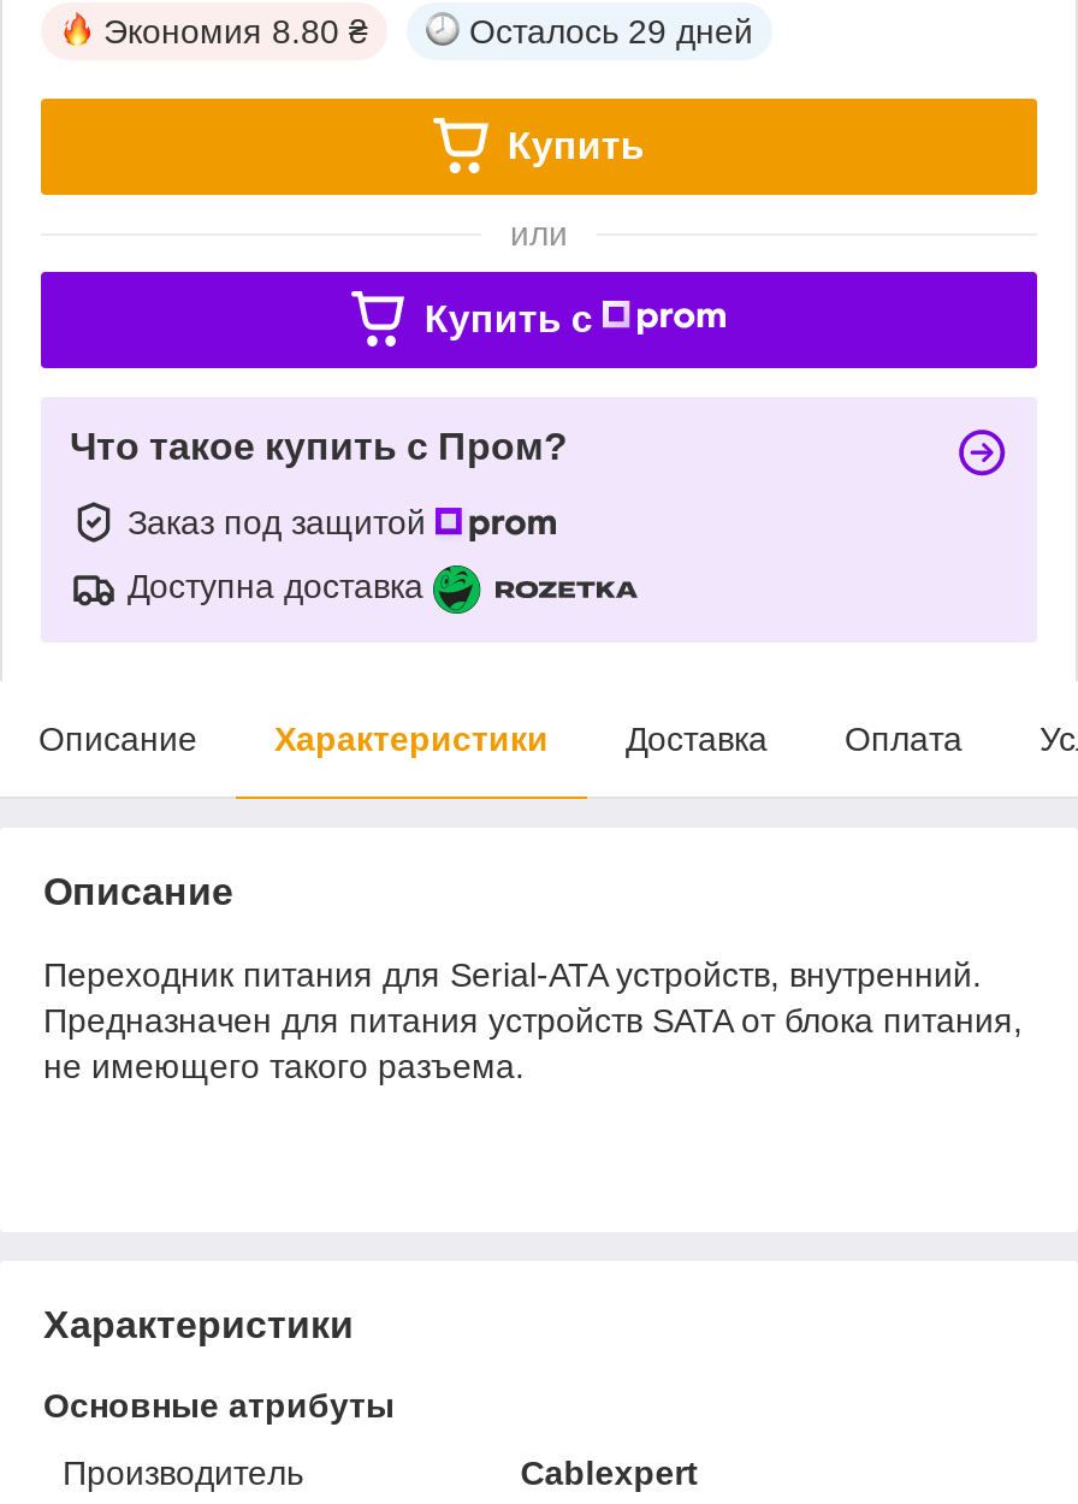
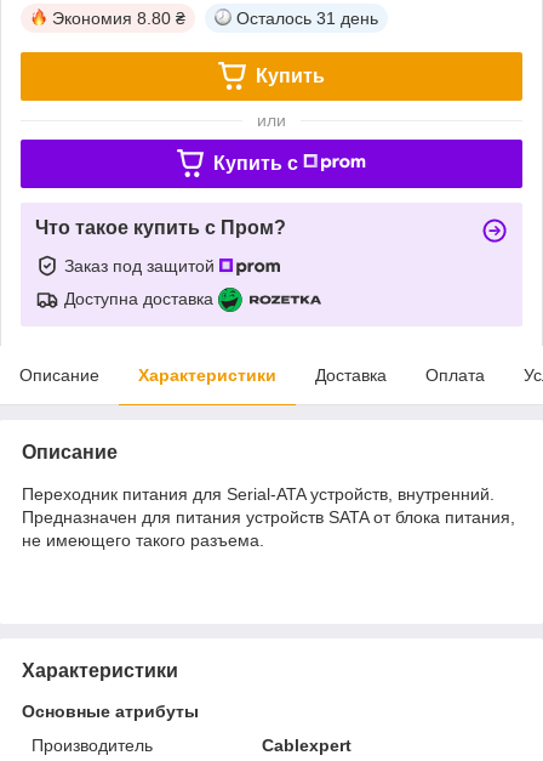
- Осталось 29 дней
+ Осталось 31 день
